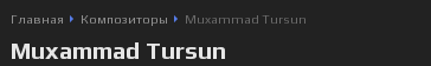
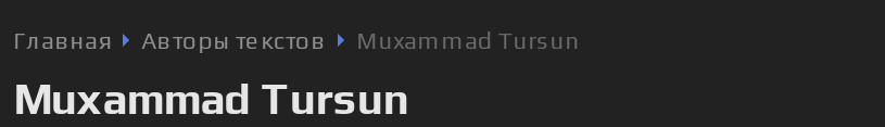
- Композиторы
+ Авторы текстов
